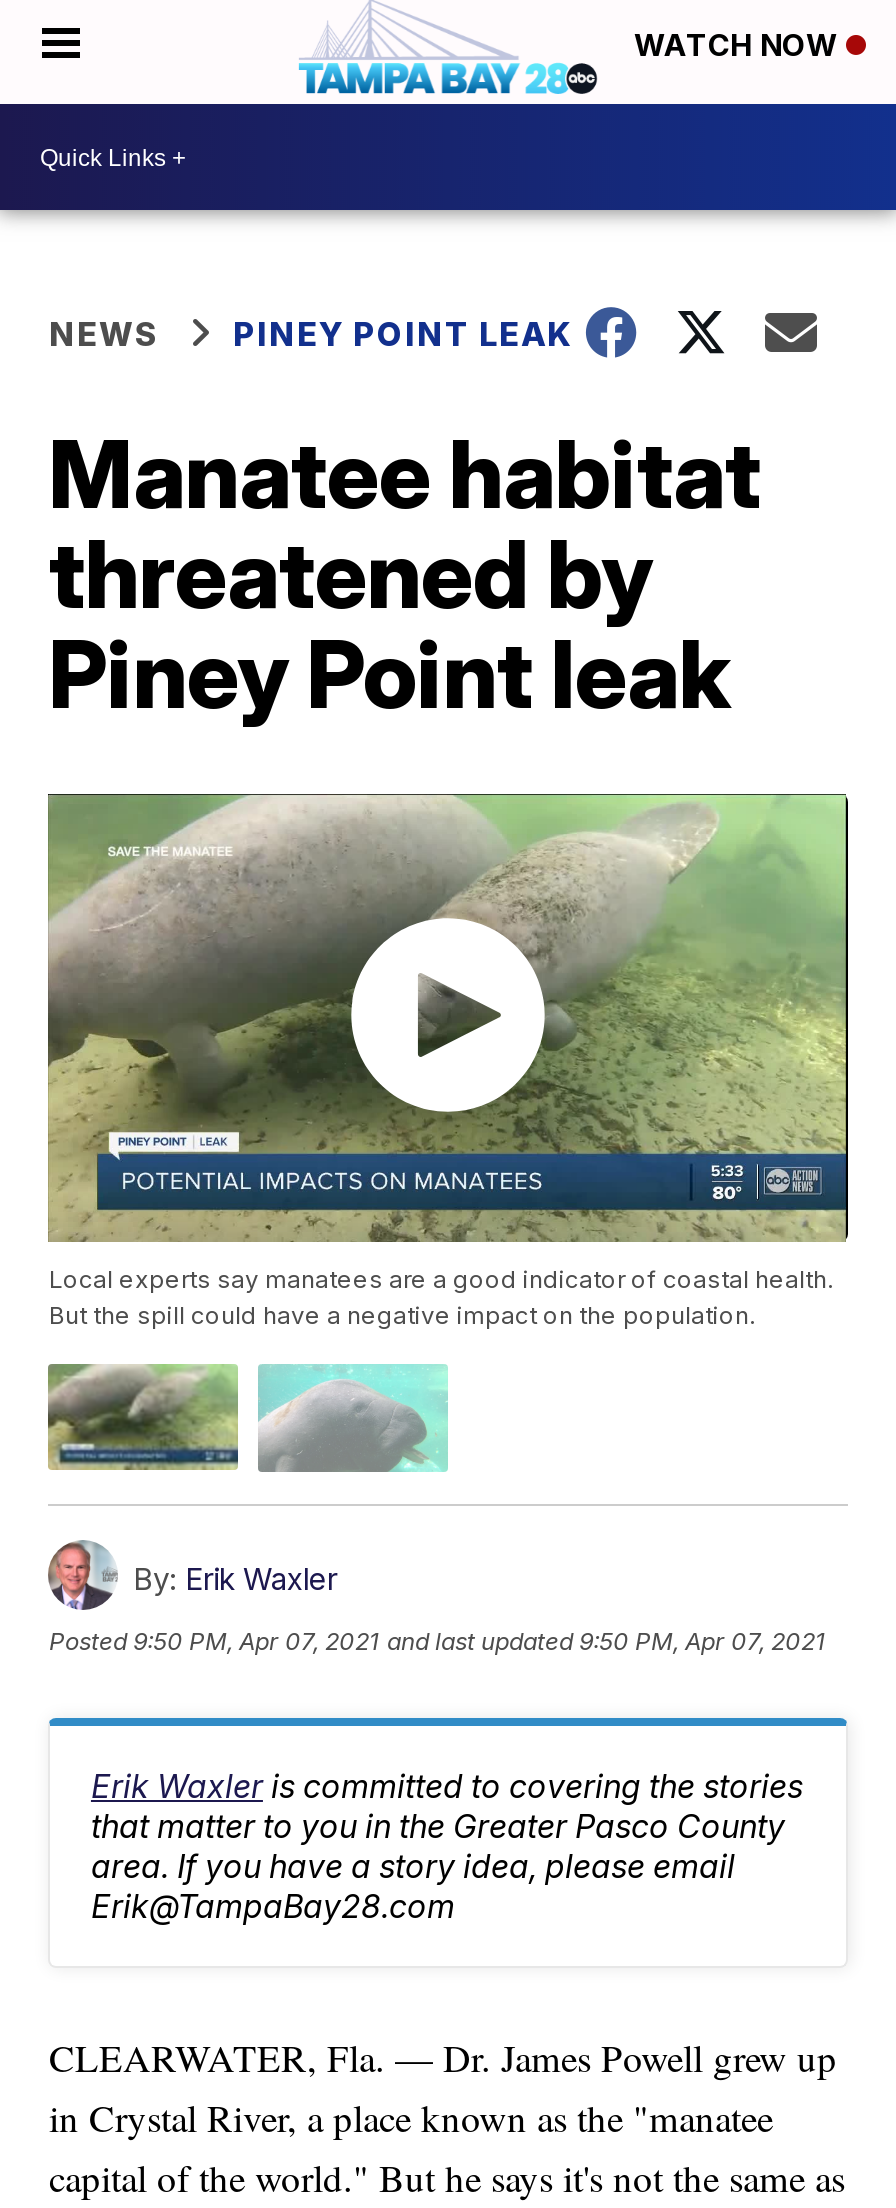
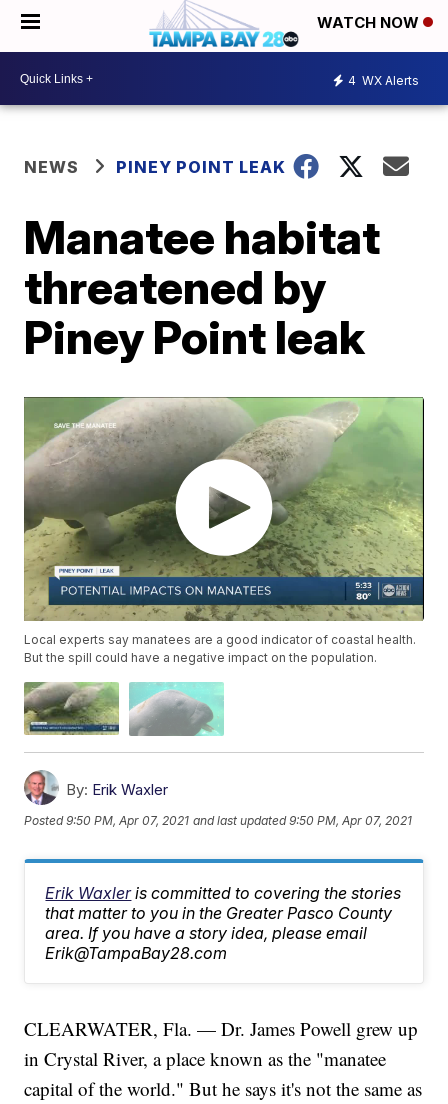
+ 4 WX Alerts
